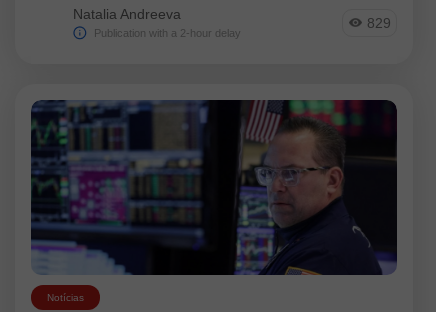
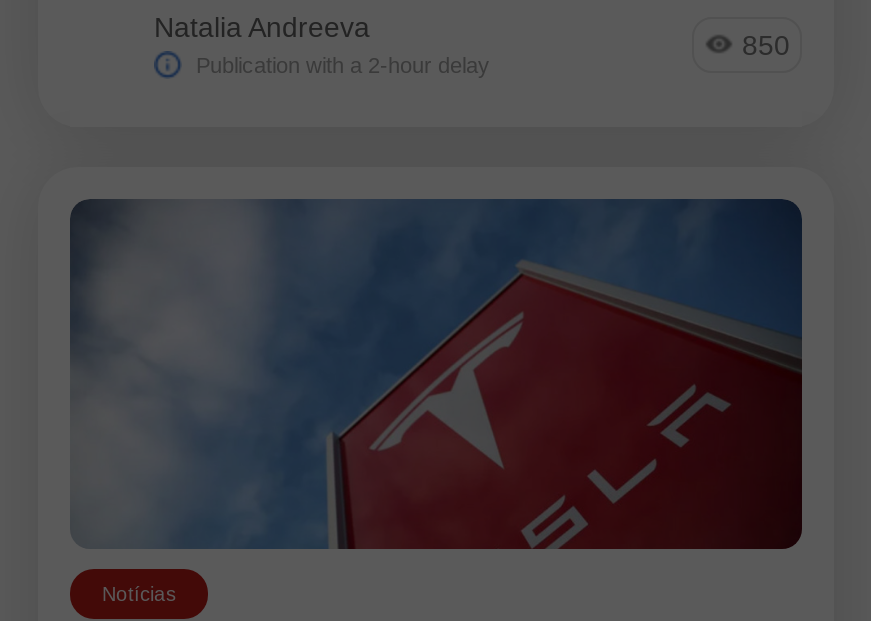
- 829
+ 850

- [image]
+ [image]
